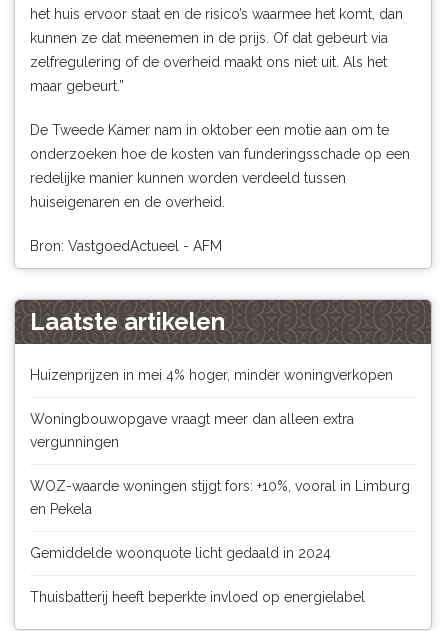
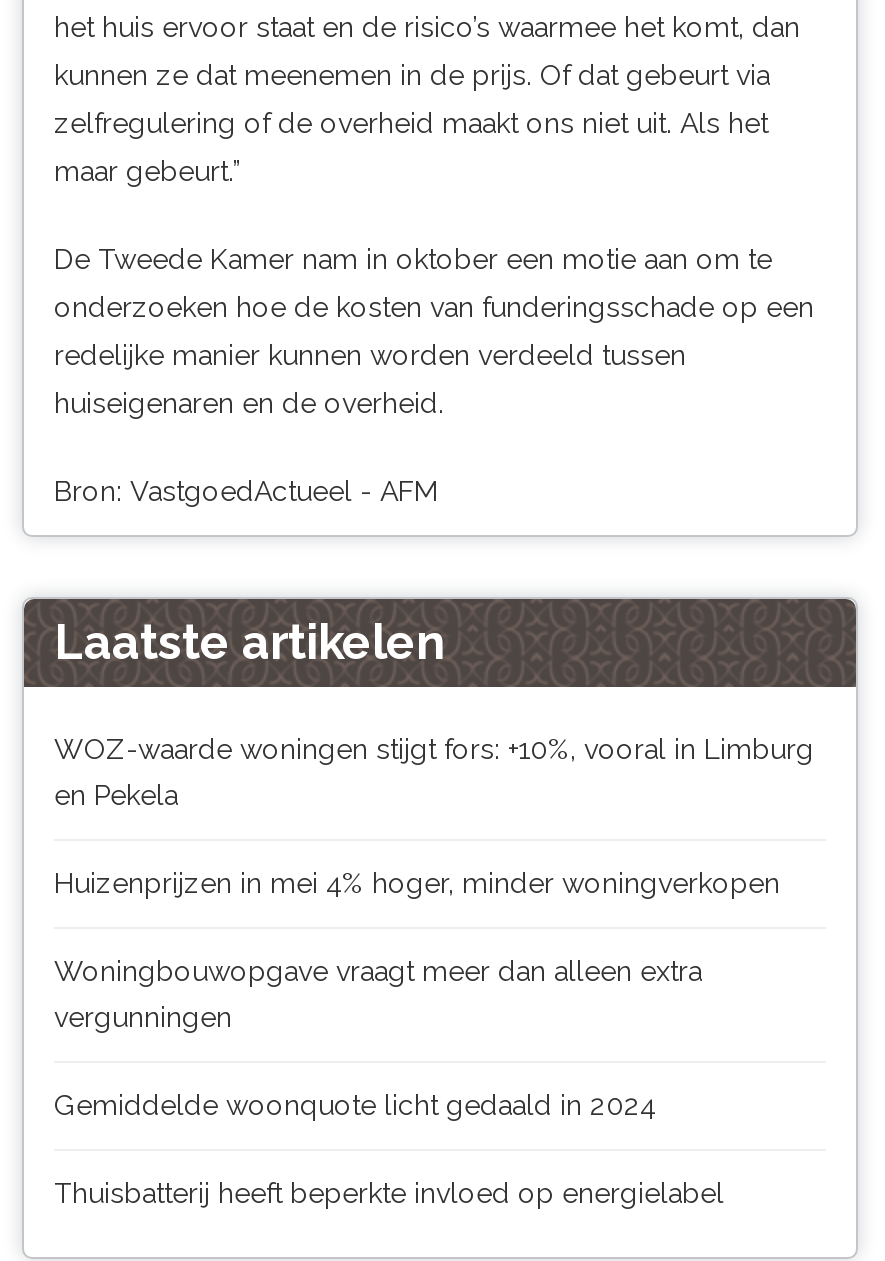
moved down: Huizenprijzen in mei 4% hoger, minder woningverkopen | Woningbouwopgave vraagt meer dan alleen extra | vergunningen

moved up: WOZ-waarde woningen stijgt fors: +10%, vooral in Limburg | en Pekela
